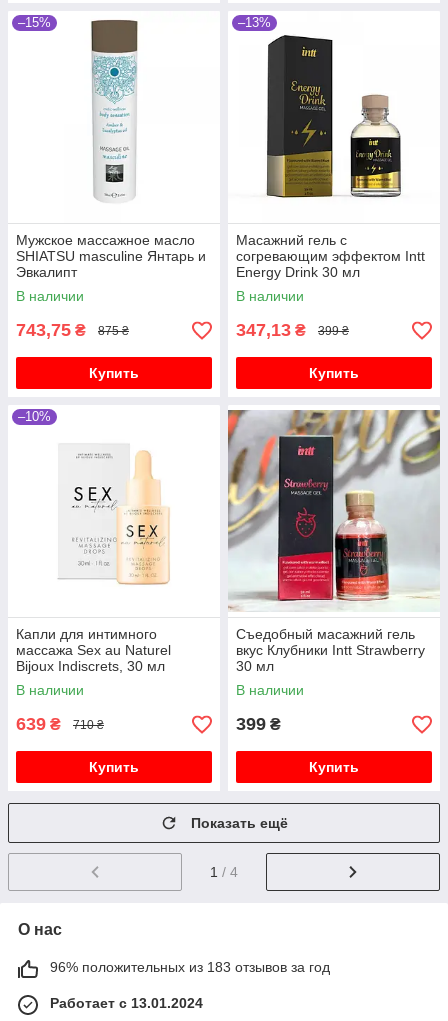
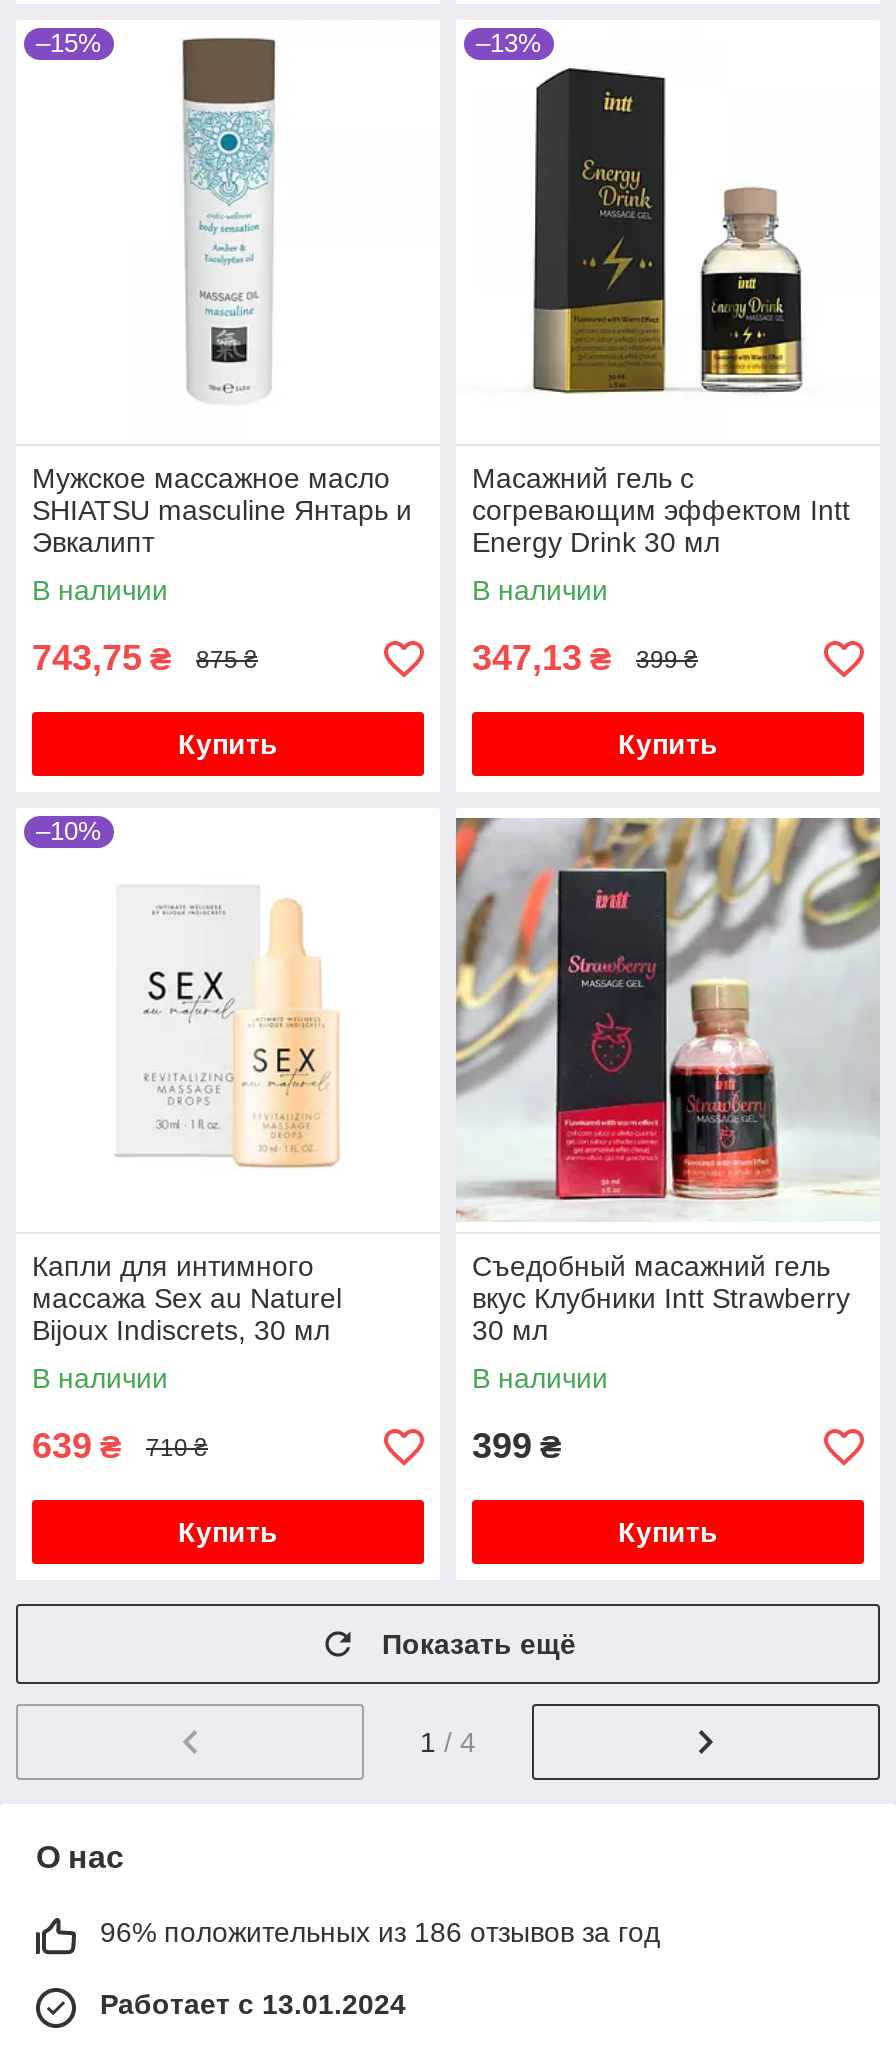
- 96% положительных из 183 отзывов за год
+ 96% положительных из 186 отзывов за год
